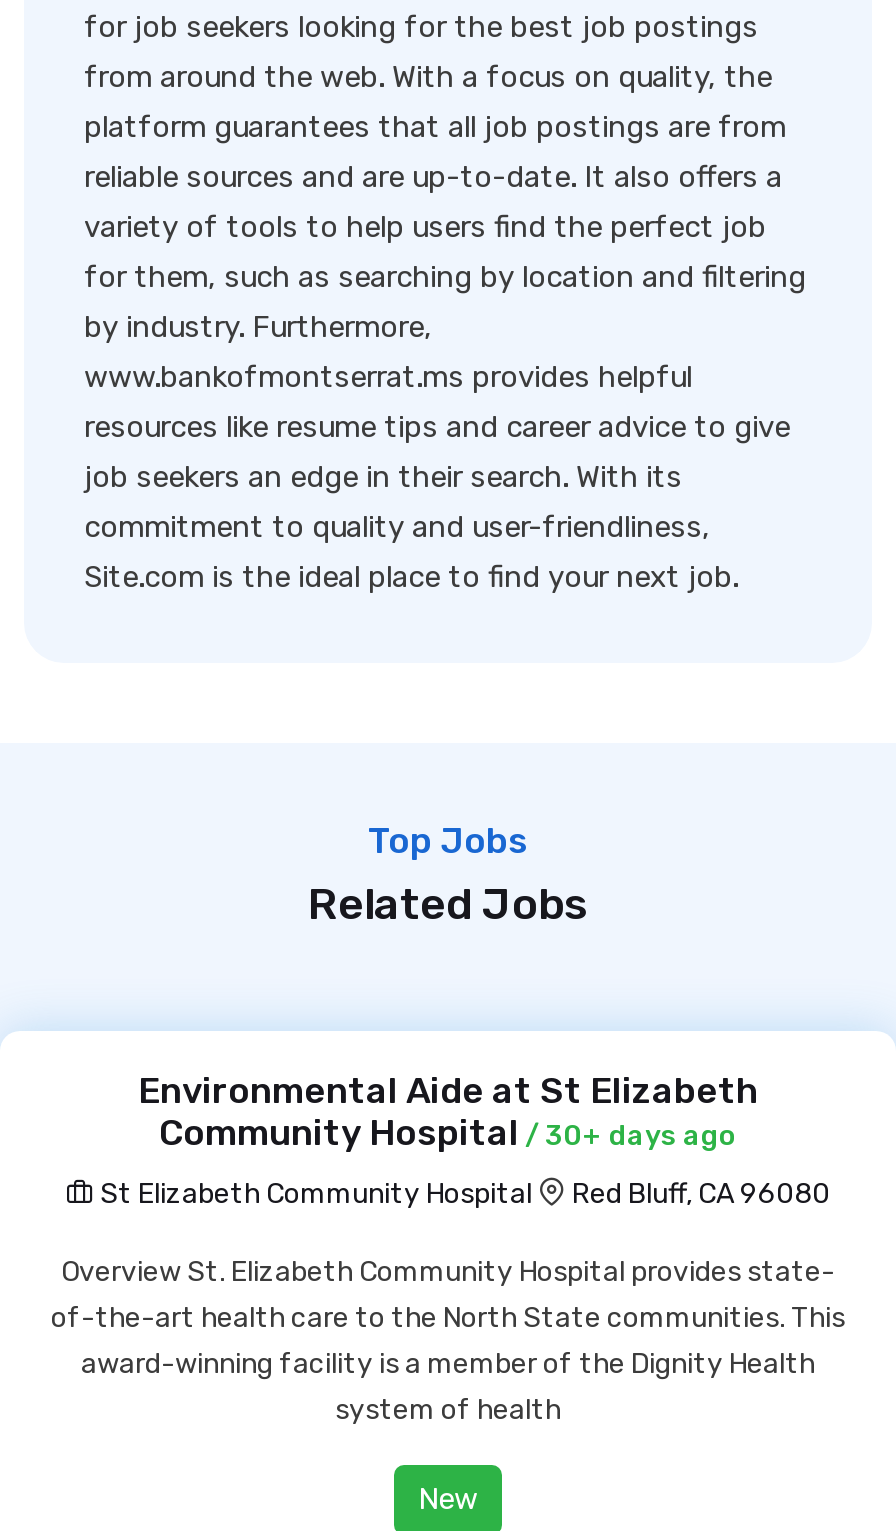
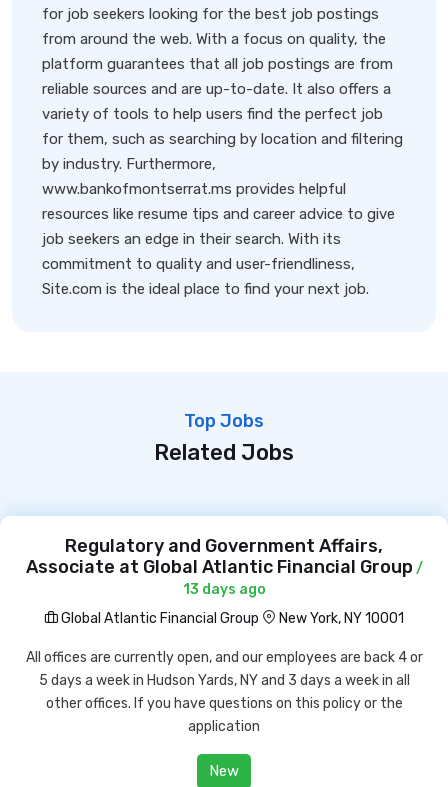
- Environmental Aide at St Elizabeth
- Community Hospital / 30+ days ago
+ Regulatory and Government Affairs,
+ Associate at Global Atlantic Financial Group /
+ 13 days ago

- St Elizabeth Community Hospital
- Red Bluff, CA 96080
+ Global Atlantic Financial Group
+ New York, NY 10001

- Overview St. Elizabeth Community Hospital provides state-
- of-the-art health care to the North State communities. This
- award-winning facility is a member of the Dignity Health
- system of health
+ All offices are currently open, and our employees are back 4 or
+ 5 days a week in Hudson Yards, NY and 3 days a week in all
+ other offices. If you have questions on this policy or the
+ application
